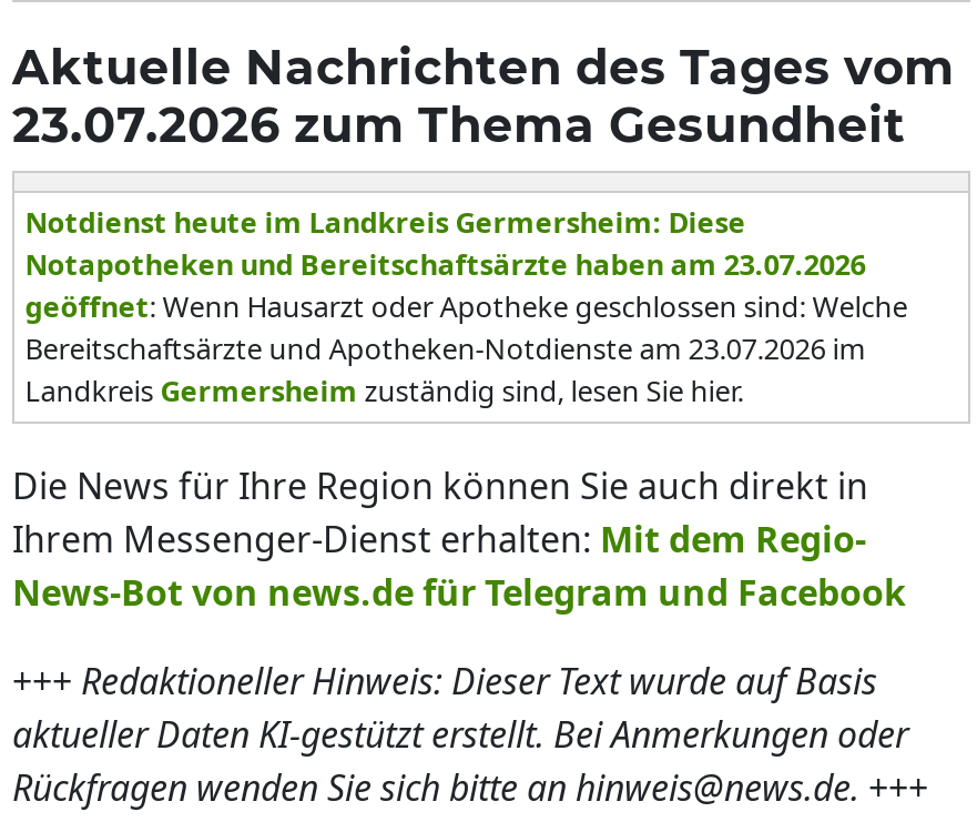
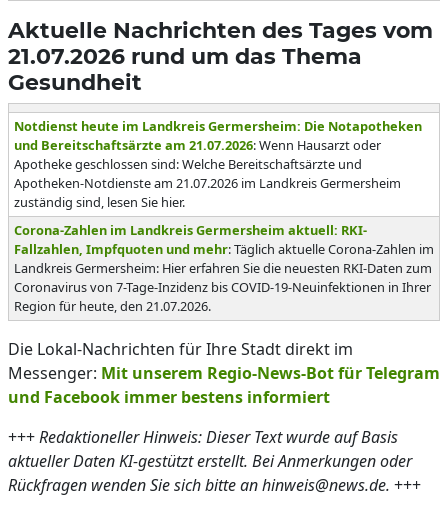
- 23.07.2026 zum Thema Gesundheit
- Notdienst heute im Landkreis Germersheim: Diese
- Notapotheken und Bereitschaftsärzte haben am 23.07.2026
- geöffnet: Wenn Hausarzt oder Apotheke geschlossen sind: Welche
- Bereitschaftsärzte und Apotheken-Notdienste am 23.07.2026 im
- Landkreis Germersheim zuständig sind, lesen Sie hier.
- Die News für Ihre Region können Sie auch direkt in
- Ihrem Messenger-Dienst erhalten: Mit dem Regio-
- News-Bot von news.de für Telegram und Facebook
+ 21.07.2026 rund um das Thema
+ Gesundheit
+ Notdienst heute im Landkreis Germersheim: Die Notapotheken
+ und Bereitschaftsärzte am 21.07.2026: Wenn Hausarzt oder
+ Apotheke geschlossen sind: Welche Bereitschaftsärzte und
+ Apotheken-Notdienste am 21.07.2026 im Landkreis Germersheim
+ zuständig sind, lesen Sie hier.
+ Corona-Zahlen im Landkreis Germersheim aktuell: RKI-
+ Fallzahlen, Impfquoten und mehr: Täglich aktuelle Corona-Zahlen im
+ Landkreis Germersheim: Hier erfahren Sie die neuesten RKI-Daten zum
+ Coronavirus von 7-Tage-Inzidenz bis COVID-19-Neuinfektionen in Ihrer
+ Region für heute, den 21.07.2026.
+ Die Lokal-Nachrichten für Ihre Stadt direkt im
+ Messenger: Mit unserem Regio-News-Bot für Telegram
+ und Facebook immer bestens informiert
